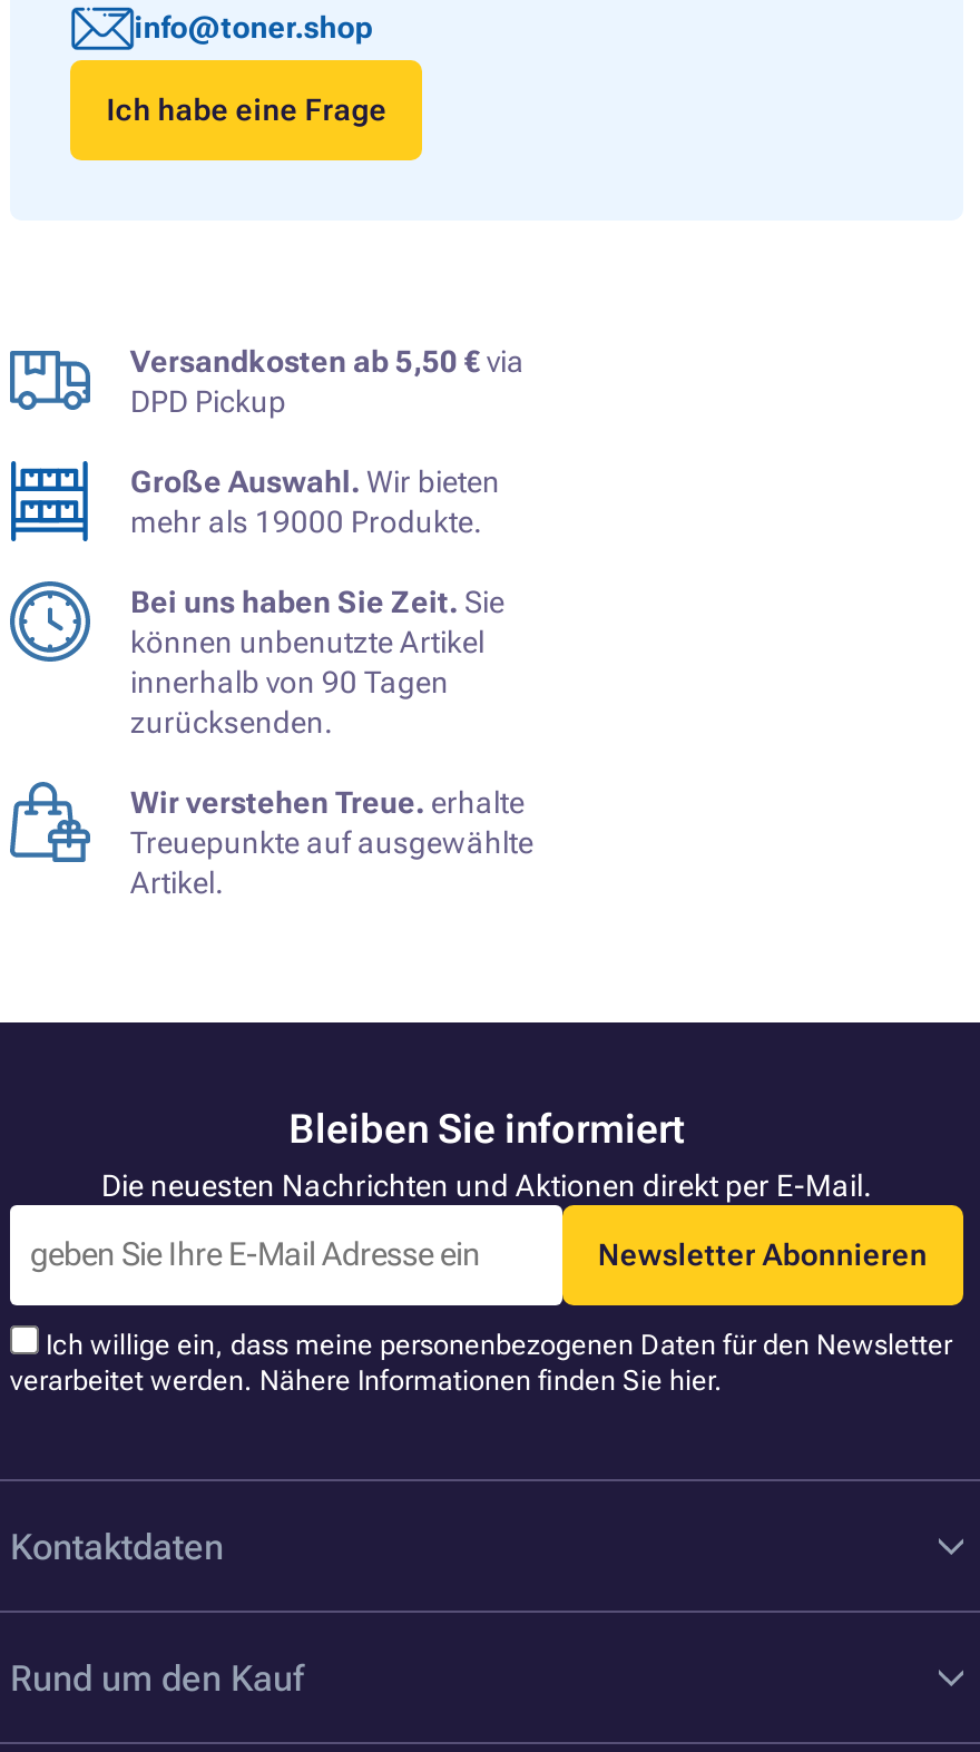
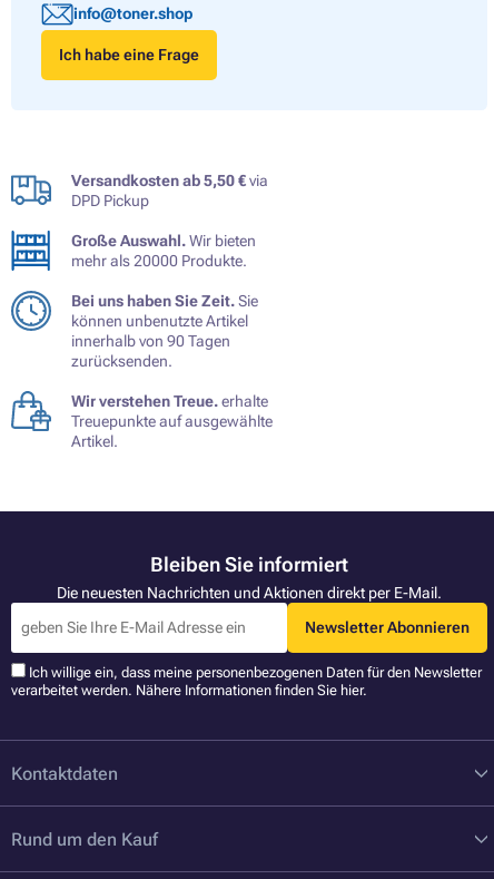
- mehr als 19000 Produkte.
+ mehr als 20000 Produkte.
